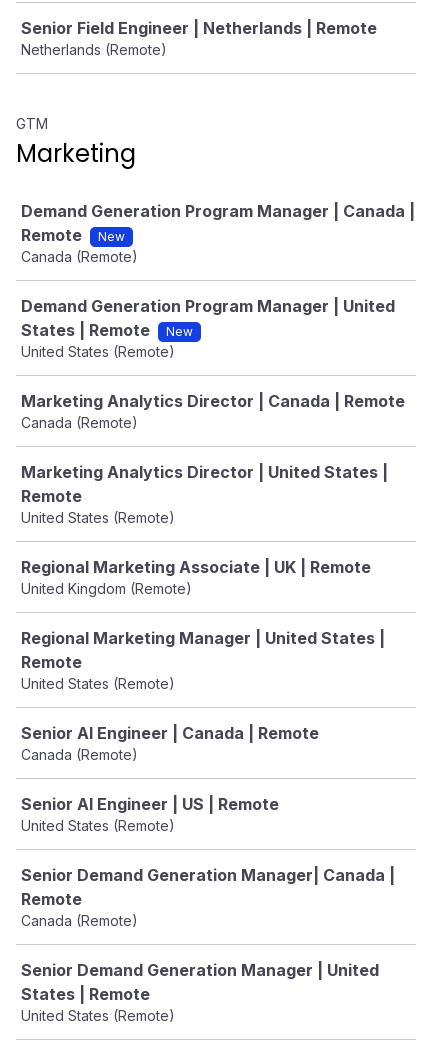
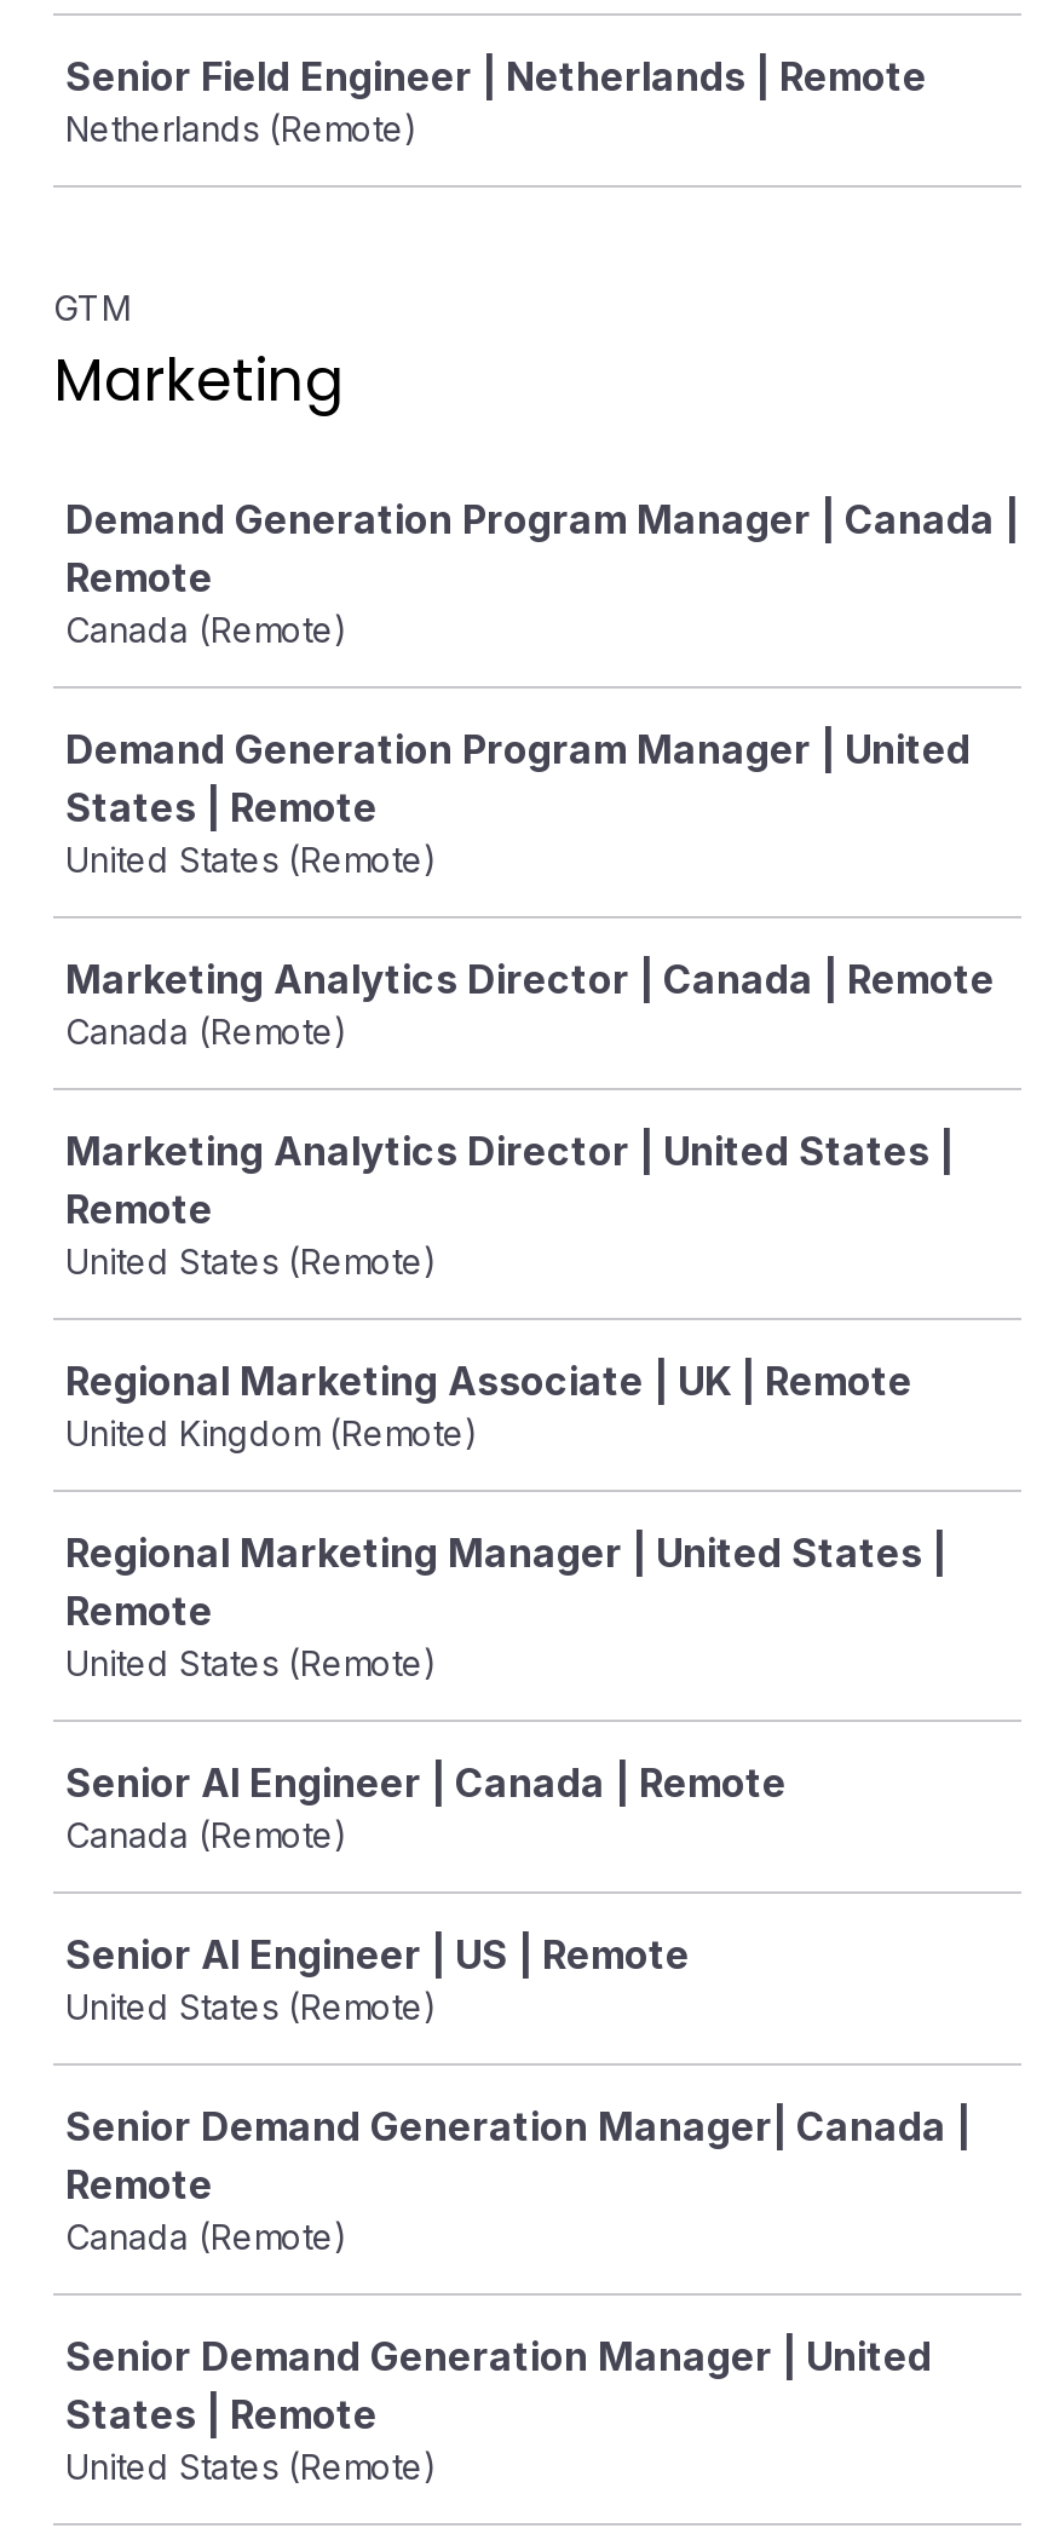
- New

- New
